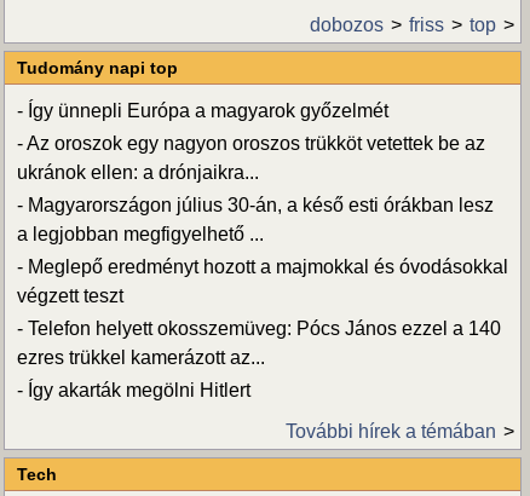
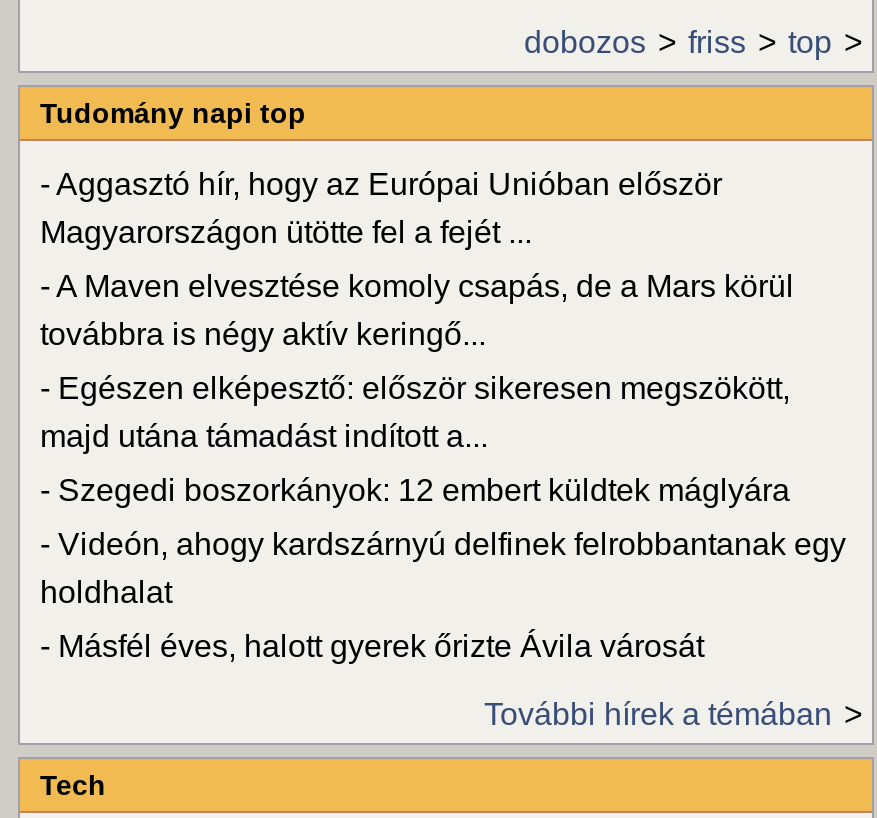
- - Így ünnepli Európa a magyarok győzelmét
+ - Aggasztó hír, hogy az Európai Unióban először
+ Magyarországon ütötte fel a fejét ...

- - Az oroszok egy nagyon oroszos trükköt vetettek be az
- ukránok ellen: a drónjaikra...
+ - A Maven elvesztése komoly csapás, de a Mars körül
+ továbbra is négy aktív keringő...

- - Magyarországon július 30-án, a késő esti órákban lesz
- a legjobban megfigyelhető ...
+ - Egészen elképesztő: először sikeresen megszökött,
+ majd utána támadást indított a...

- - Meglepő eredményt hozott a majmokkal és óvodásokkal
- végzett teszt
+ - Szegedi boszorkányok: 12 embert küldtek máglyára

- - Telefon helyett okosszemüveg: Pócs János ezzel a 140
- ezres trükkel kamerázott az...
+ - Videón, ahogy kardszárnyú delfinek felrobbantanak egy
+ holdhalat

- - Így akarták megölni Hitlert
+ - Másfél éves, halott gyerek őrizte Ávila városát
